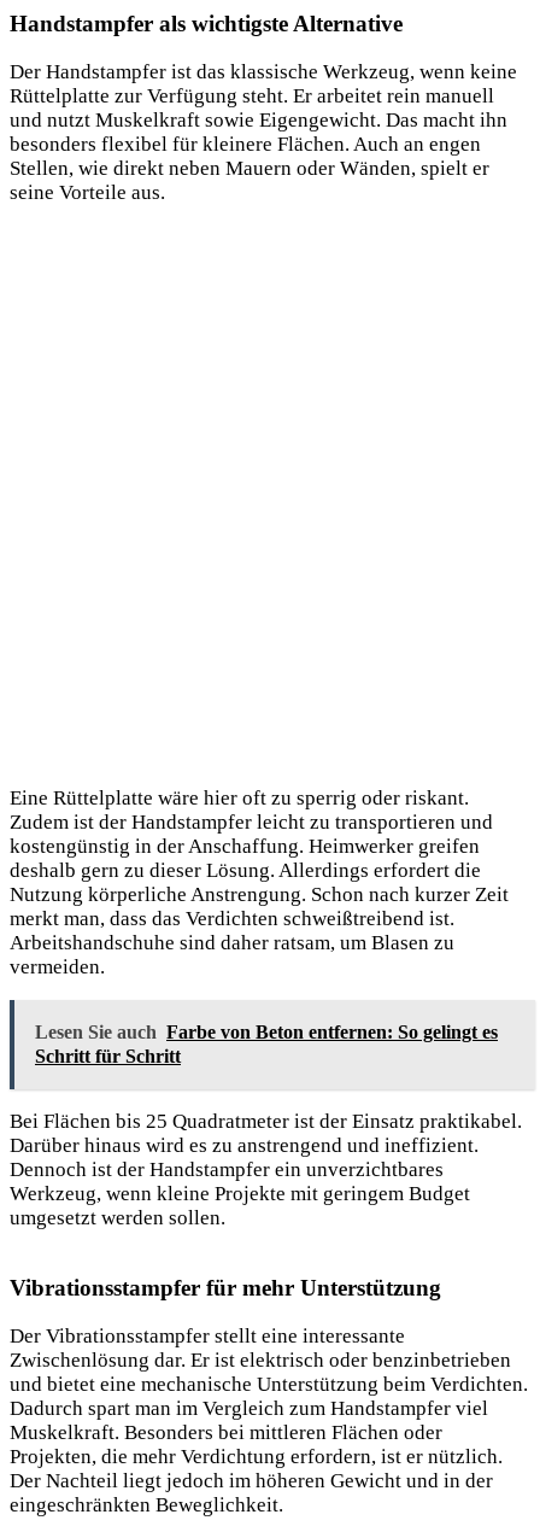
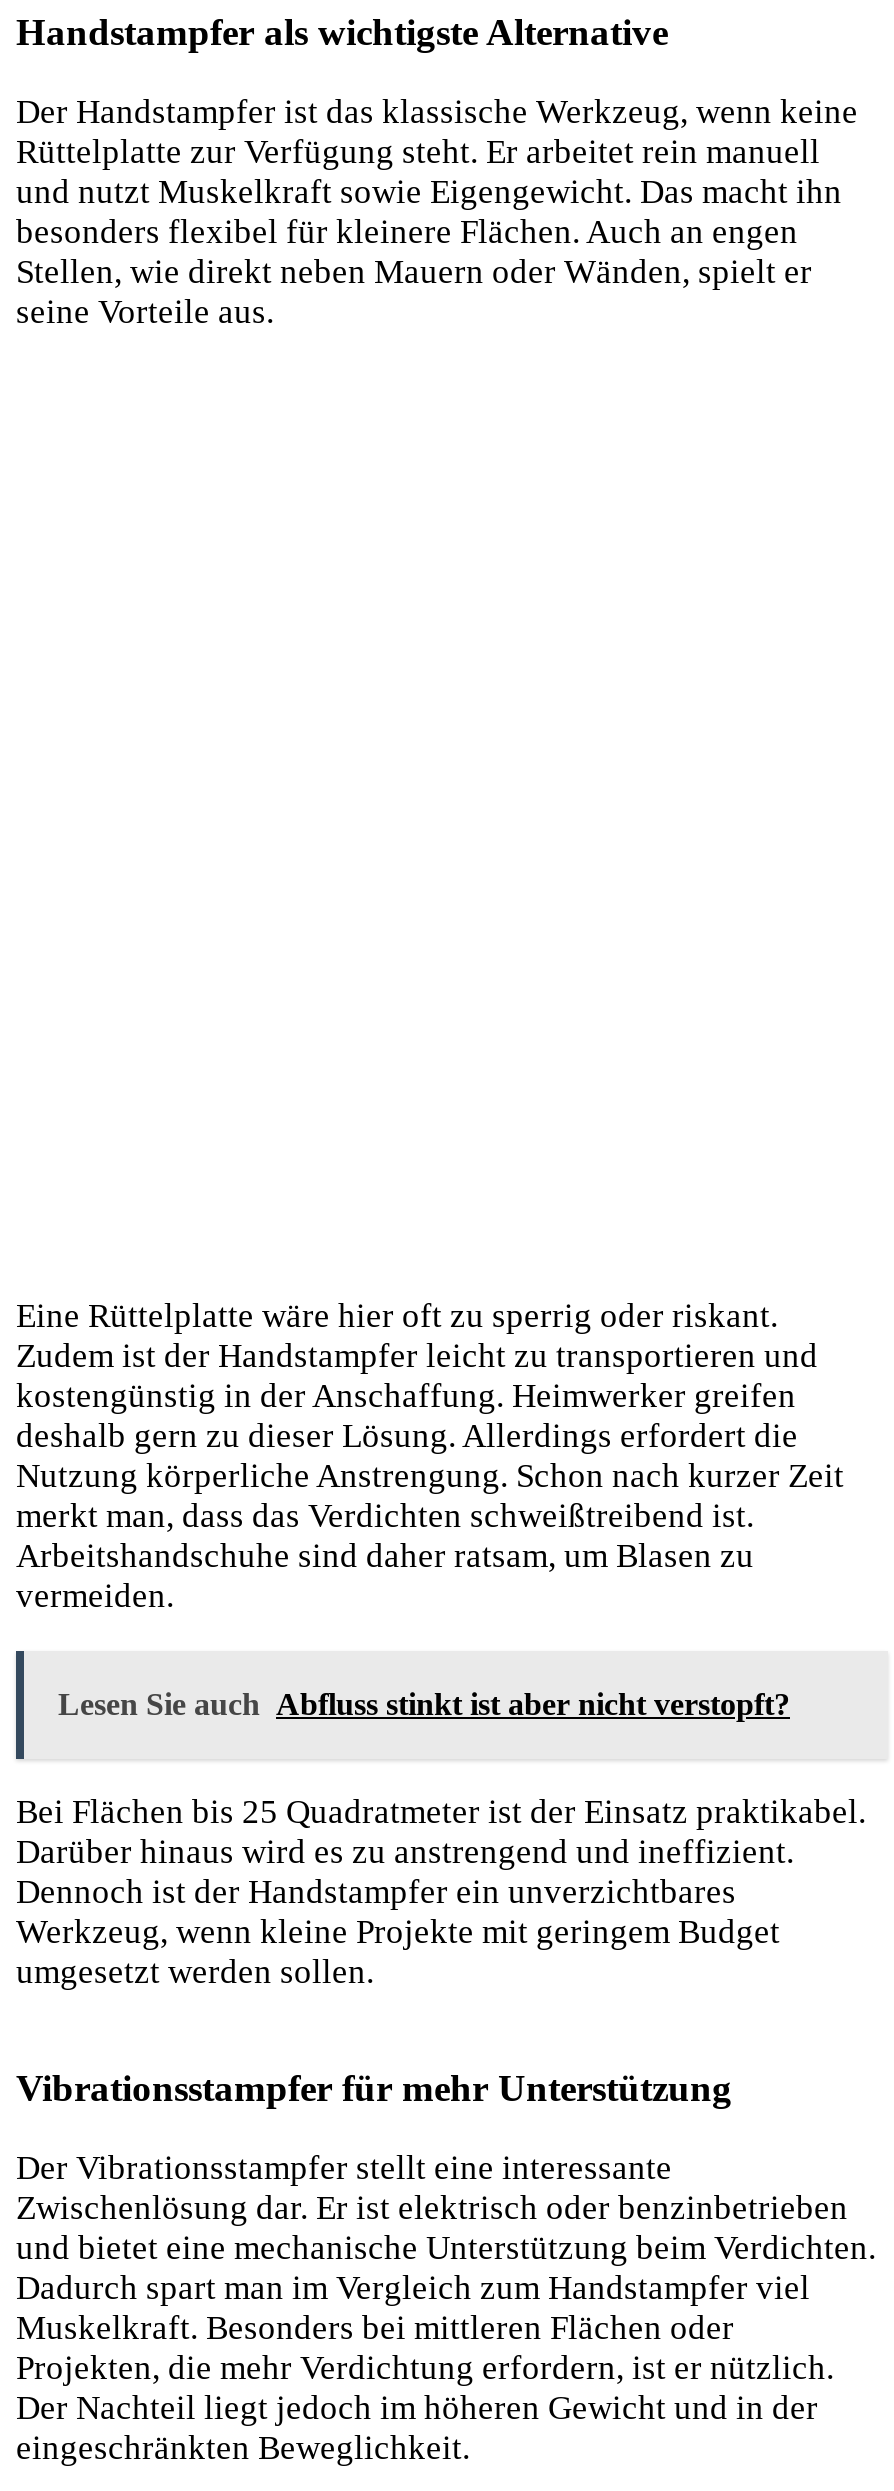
- Lesen Sie auch Farbe von Beton entfernen: So gelingt es
- Schritt für Schritt
+ Lesen Sie auch Abfluss stinkt ist aber nicht verstopft?
